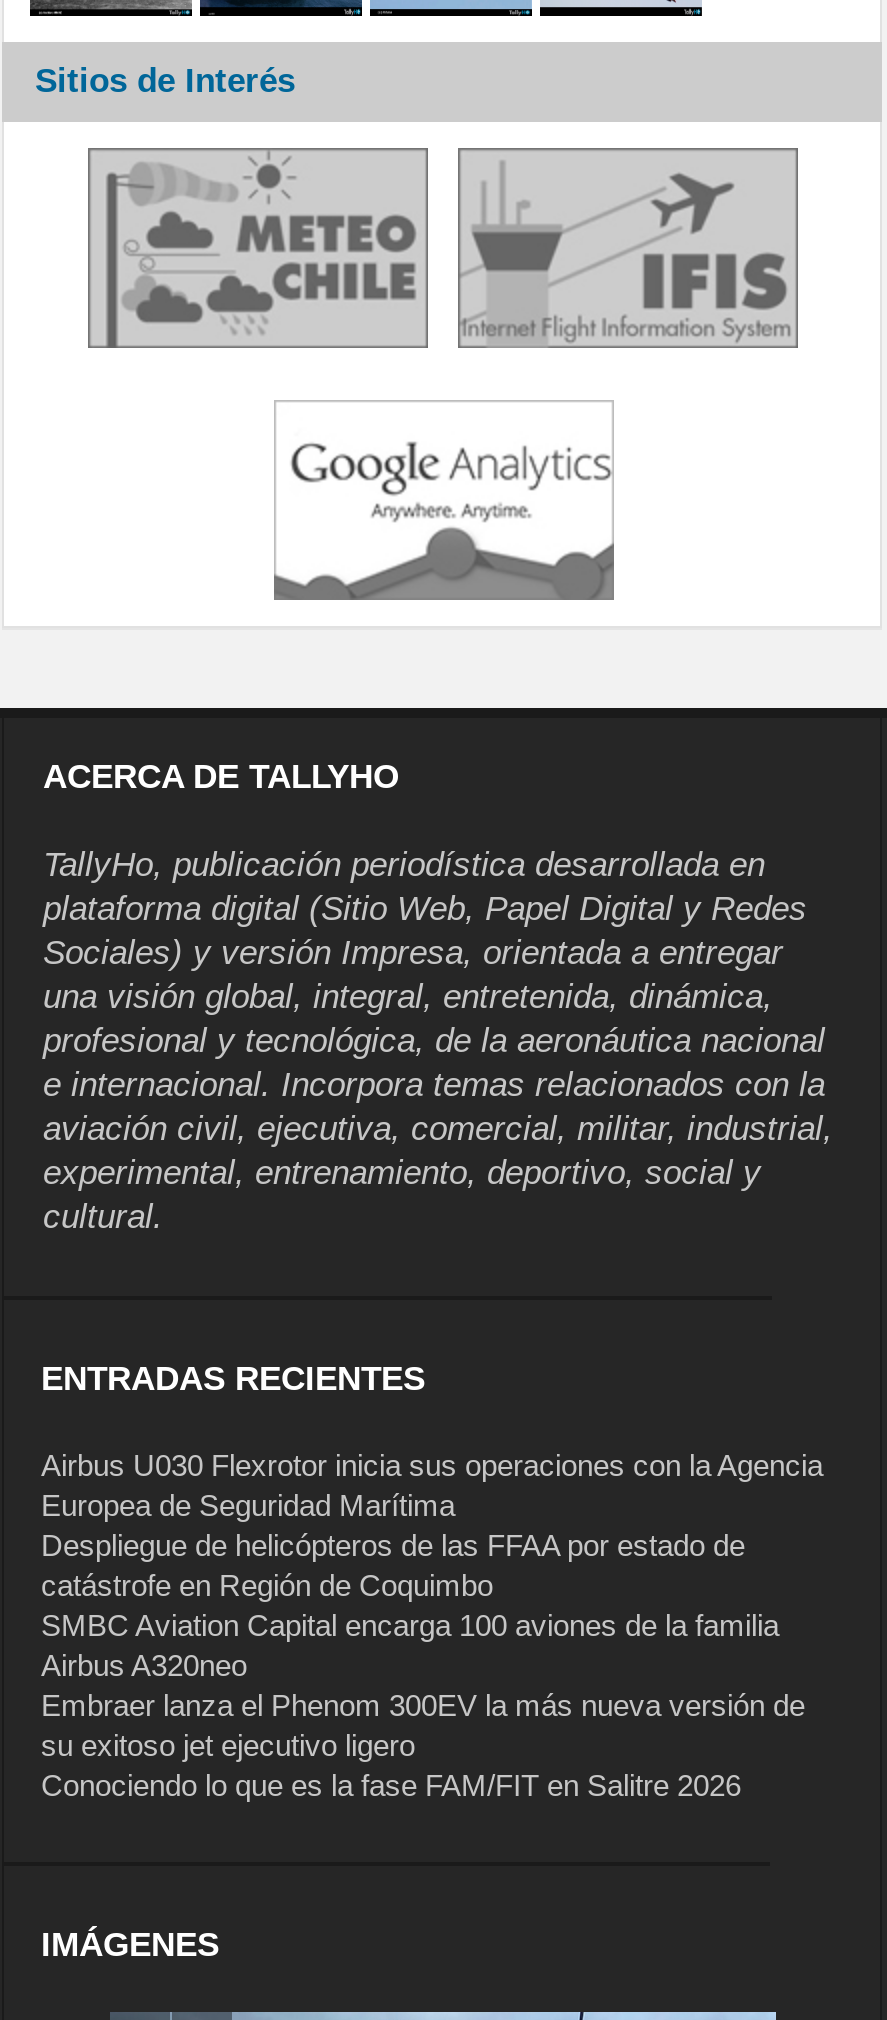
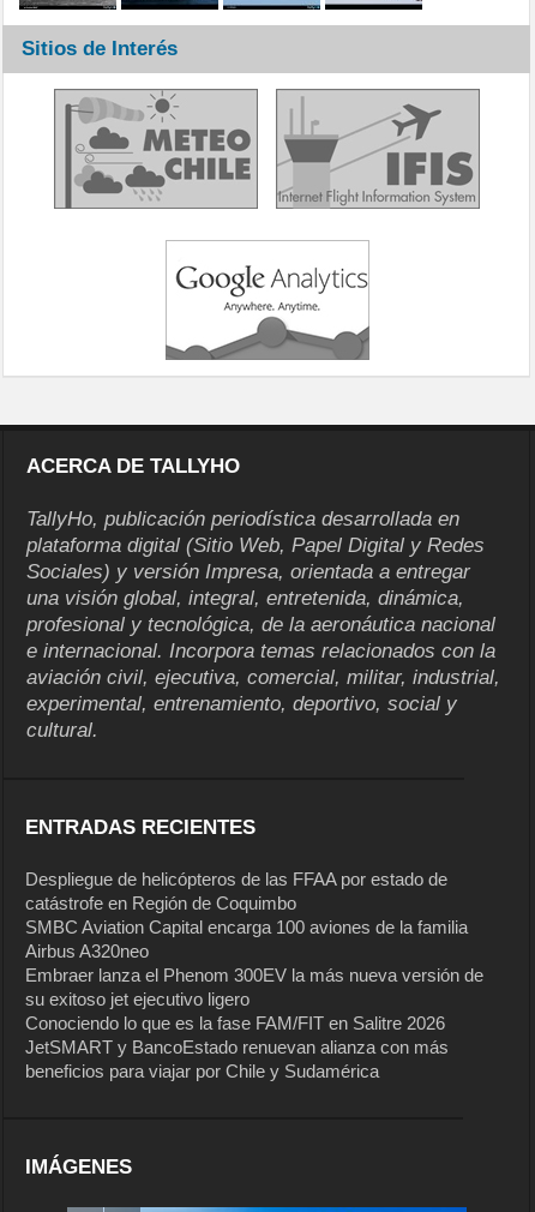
- Airbus U030 Flexrotor inicia sus operaciones con la Agencia
- Europea de Seguridad Marítima

moved up: Despliegue de helicópteros de las FFAA por estado de | catástrofe en Región de Coquimbo | SMBC Aviation Capital encarga 100 aviones de la familia | Airbus A320neo | Embraer lanza el Phenom 300EV la más nueva versión de | su exitoso jet ejecutivo ligero | Conociendo lo que es la fase FAM/FIT en Salitre 2026

+ JetSMART y BancoEstado renuevan alianza con más
+ beneficios para viajar por Chile y Sudamérica
